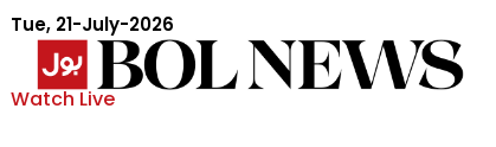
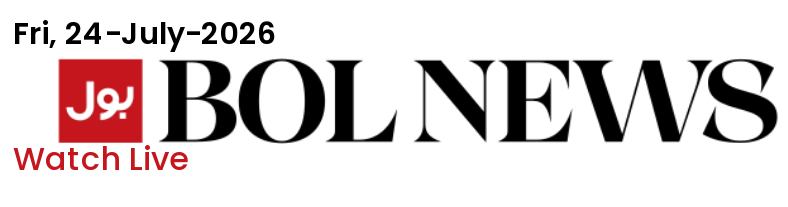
- Tue, 21-July-2026
+ Fri, 24-July-2026
